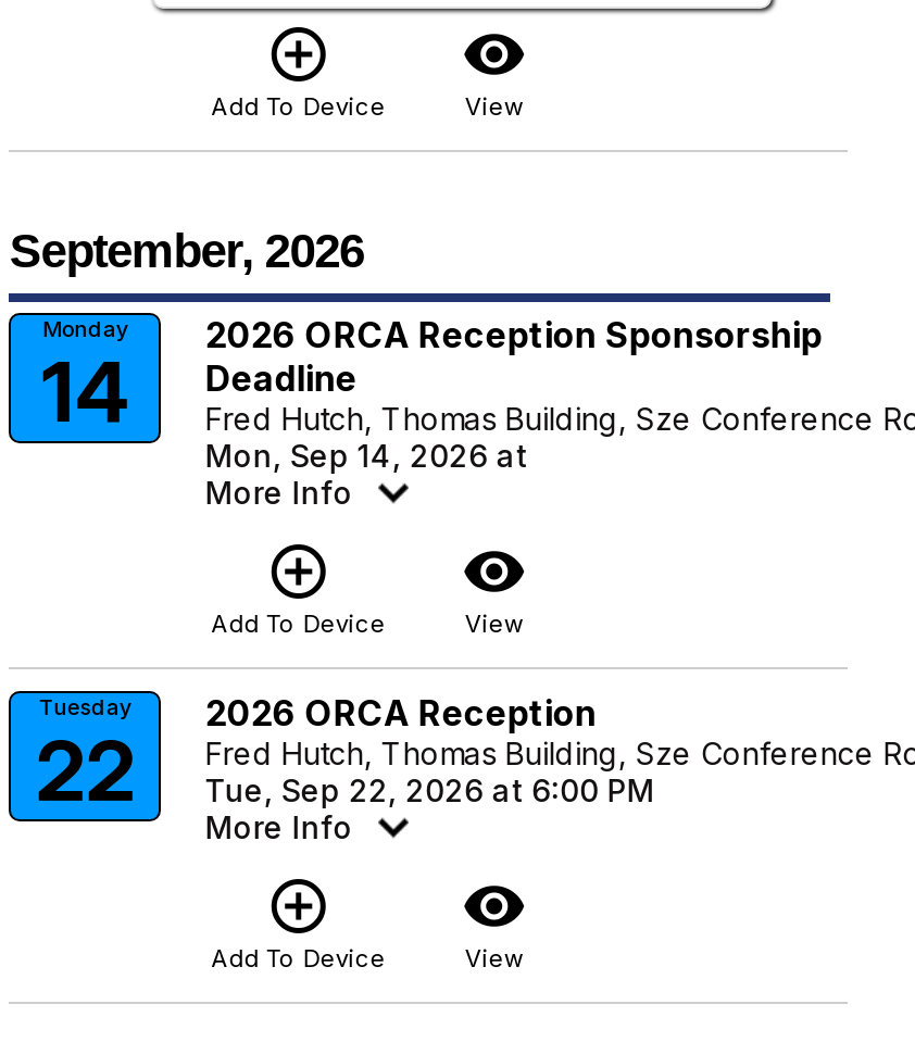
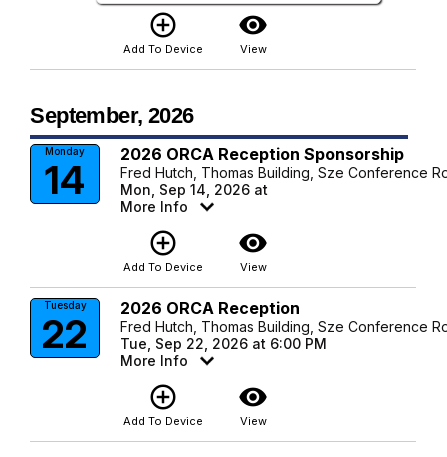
- Deadline
